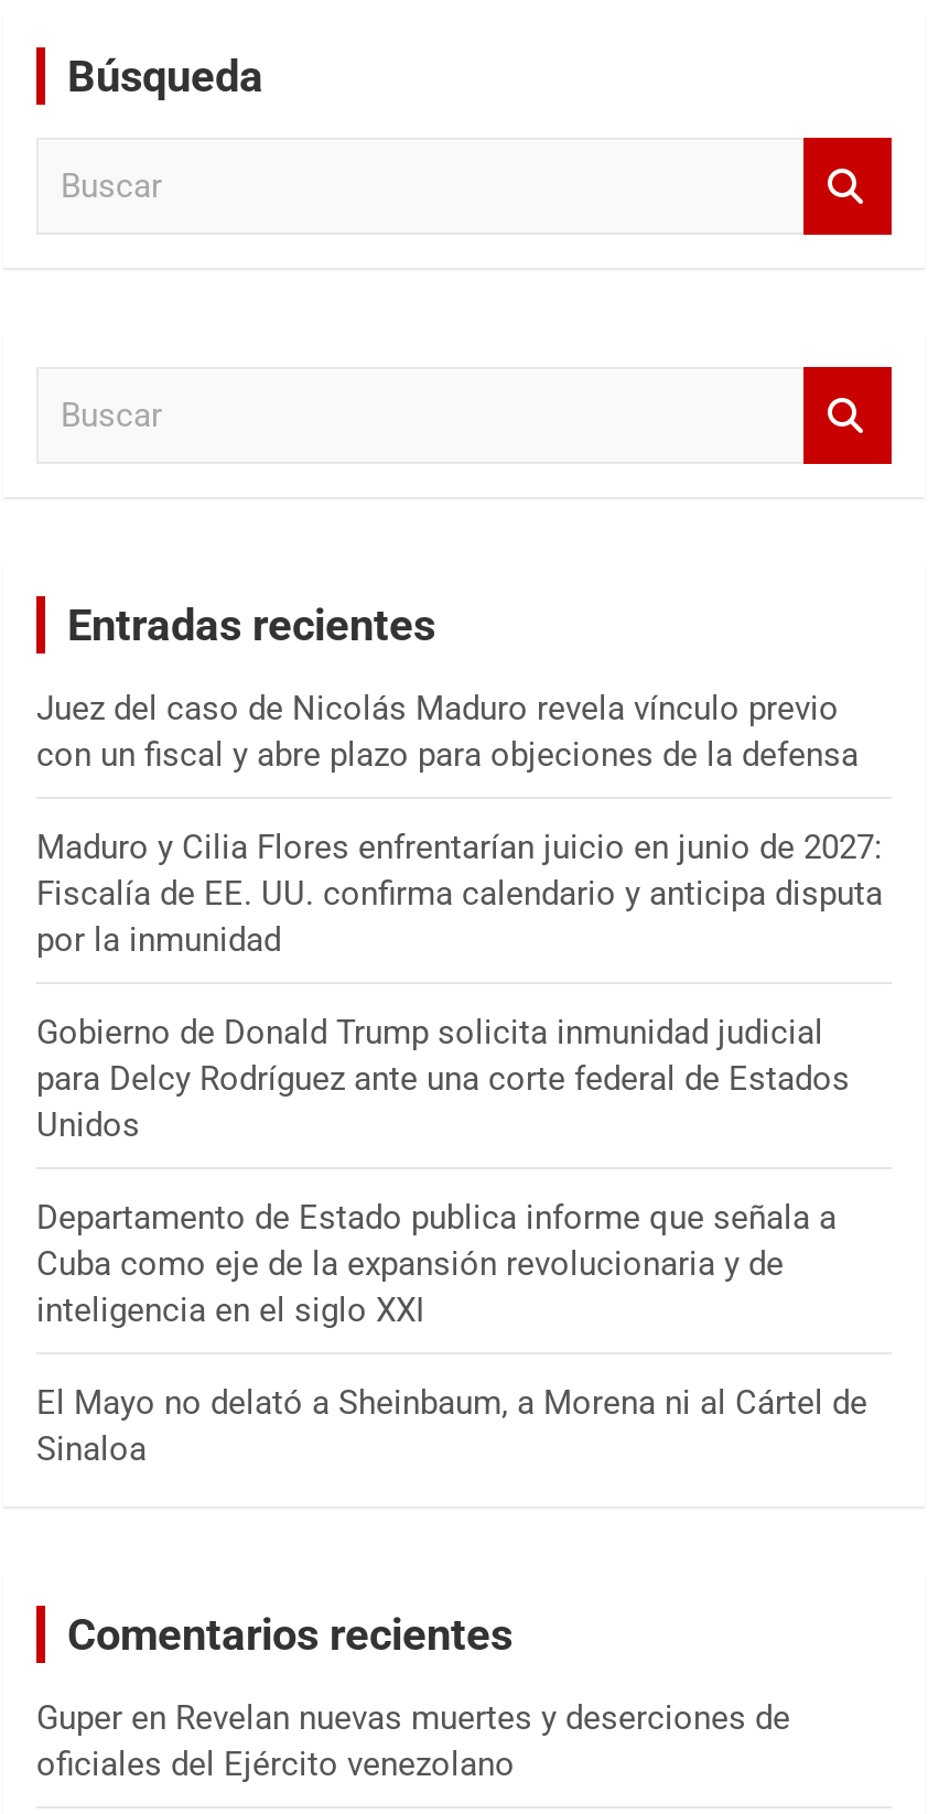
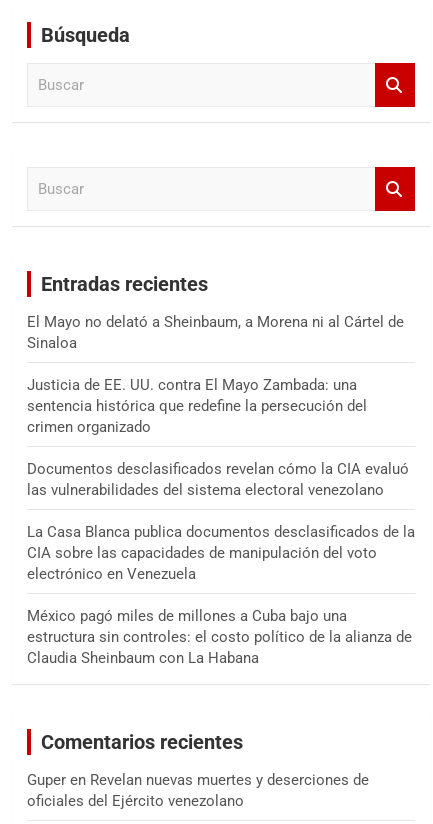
- Juez del caso de Nicolás Maduro revela vínculo previo
- con un fiscal y abre plazo para objeciones de la defensa
- Maduro y Cilia Flores enfrentarían juicio en junio de 2027:
- Fiscalía de EE. UU. confirma calendario y anticipa disputa
- por la inmunidad
- Gobierno de Donald Trump solicita inmunidad judicial
- para Delcy Rodríguez ante una corte federal de Estados
- Unidos
- Departamento de Estado publica informe que señala a
- Cuba como eje de la expansión revolucionaria y de
- inteligencia en el siglo XXI

moved up: El Mayo no delató a Sheinbaum, a Morena ni al Cártel de | Sinaloa

+ Justicia de EE. UU. contra El Mayo Zambada: una
+ sentencia histórica que redefine la persecución del
+ crimen organizado
+ Documentos desclasificados revelan cómo la CIA evaluó
+ las vulnerabilidades del sistema electoral venezolano
+ La Casa Blanca publica documentos desclasificados de la
+ CIA sobre las capacidades de manipulación del voto
+ electrónico en Venezuela
+ México pagó miles de millones a Cuba bajo una
+ estructura sin controles: el costo político de la alianza de
+ Claudia Sheinbaum con La Habana
